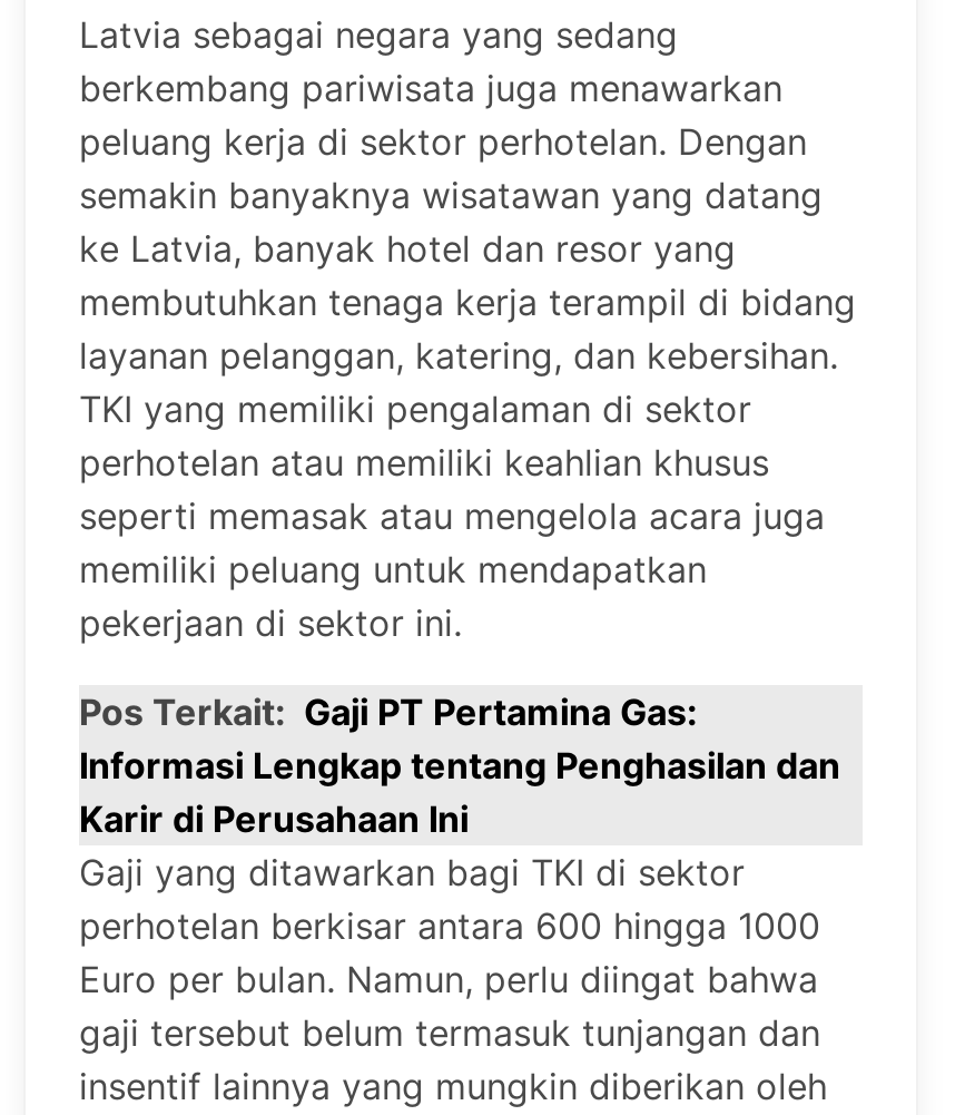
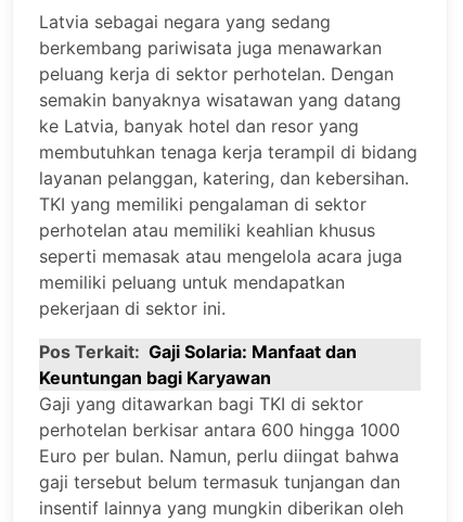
- Pos Terkait: Gaji PT Pertamina Gas:
- Informasi Lengkap tentang Penghasilan dan
- Karir di Perusahaan Ini
+ Pos Terkait: Gaji Solaria: Manfaat dan
+ Keuntungan bagi Karyawan
